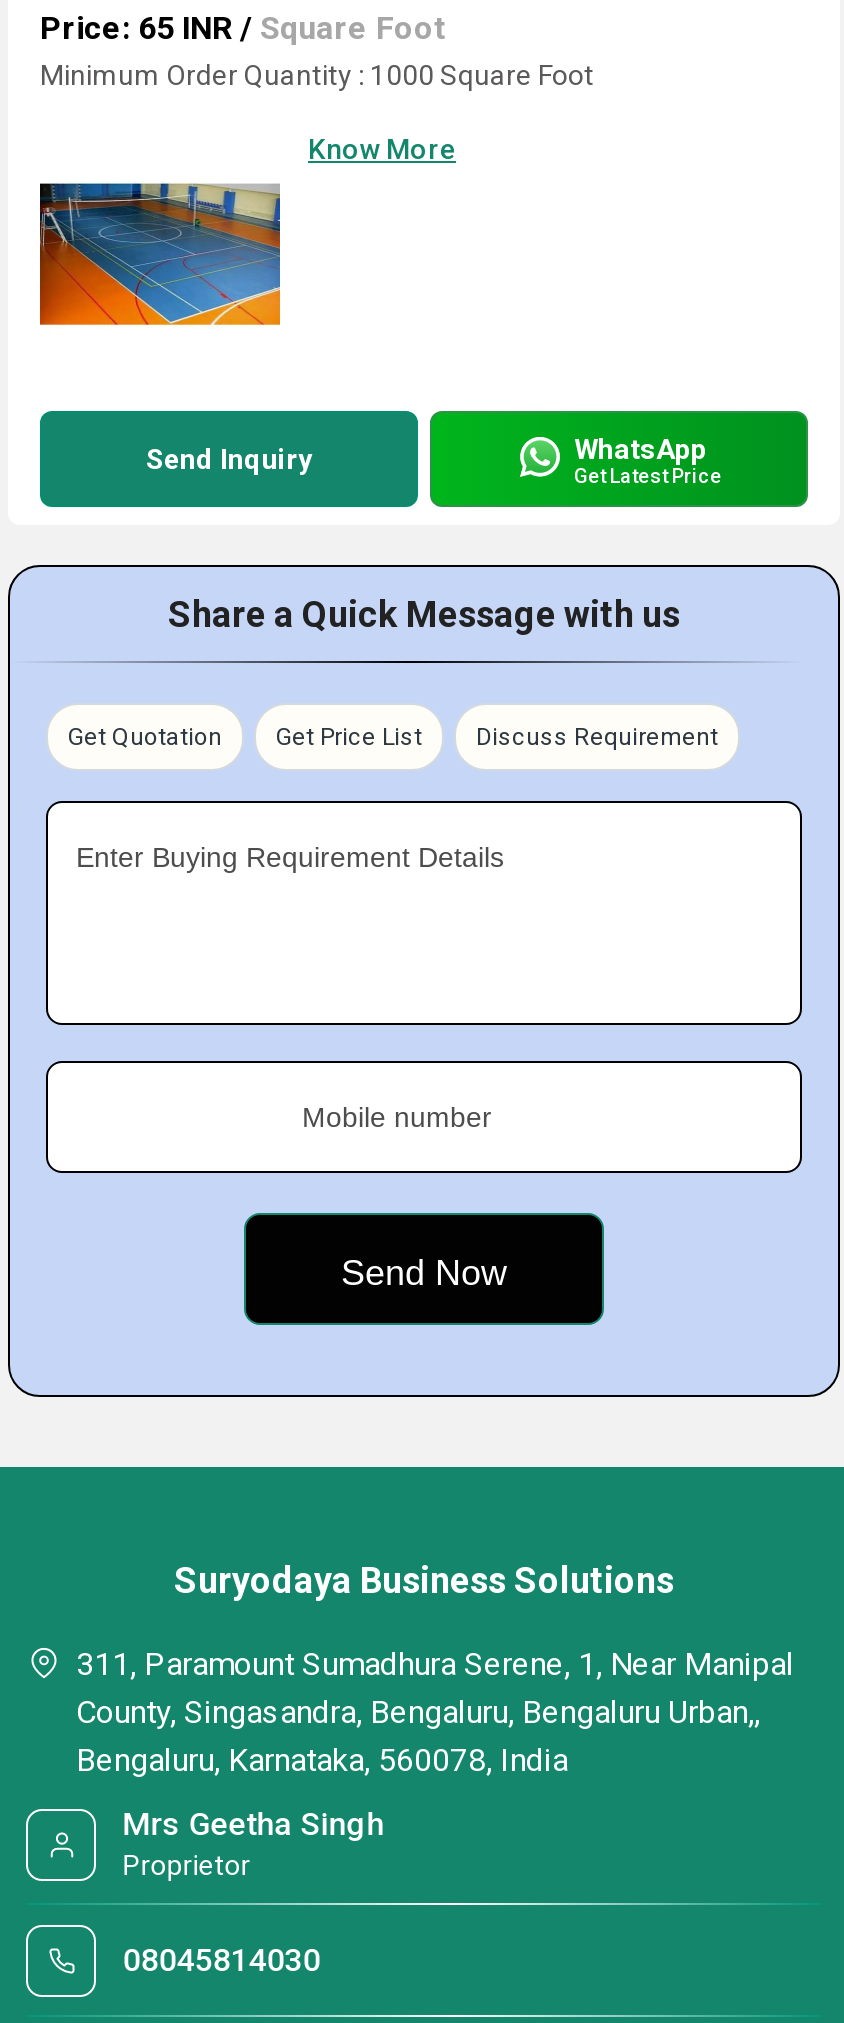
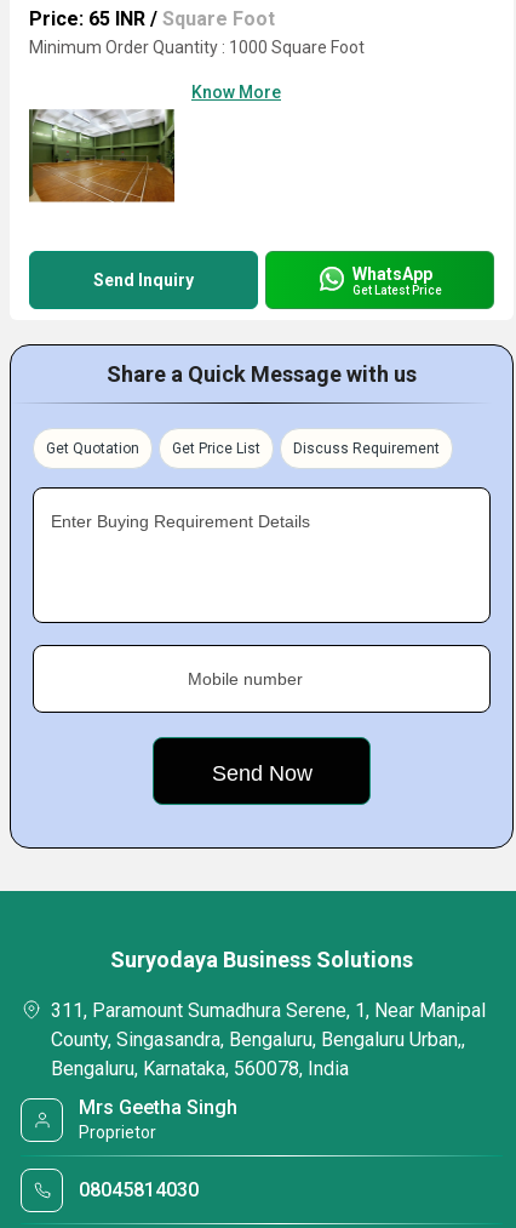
- [image]
+ [image]
